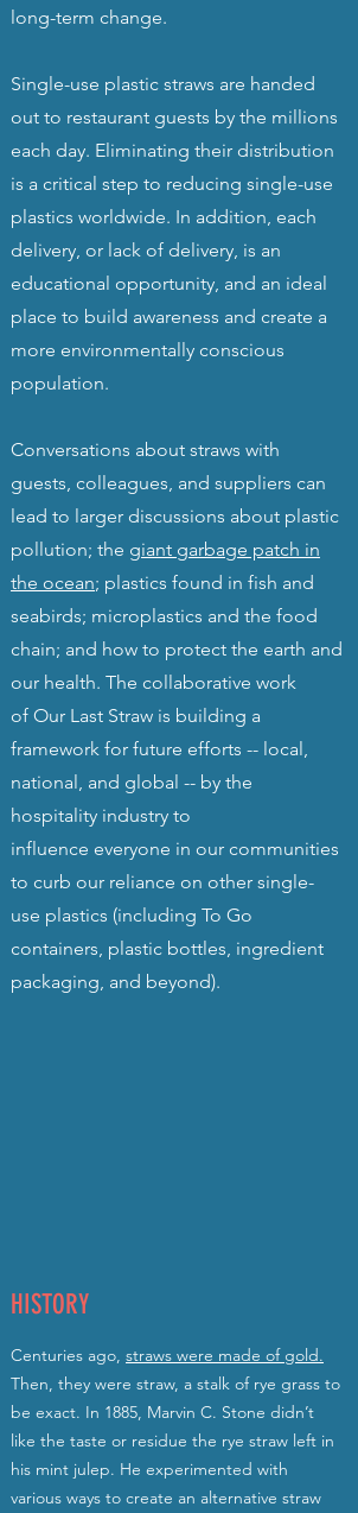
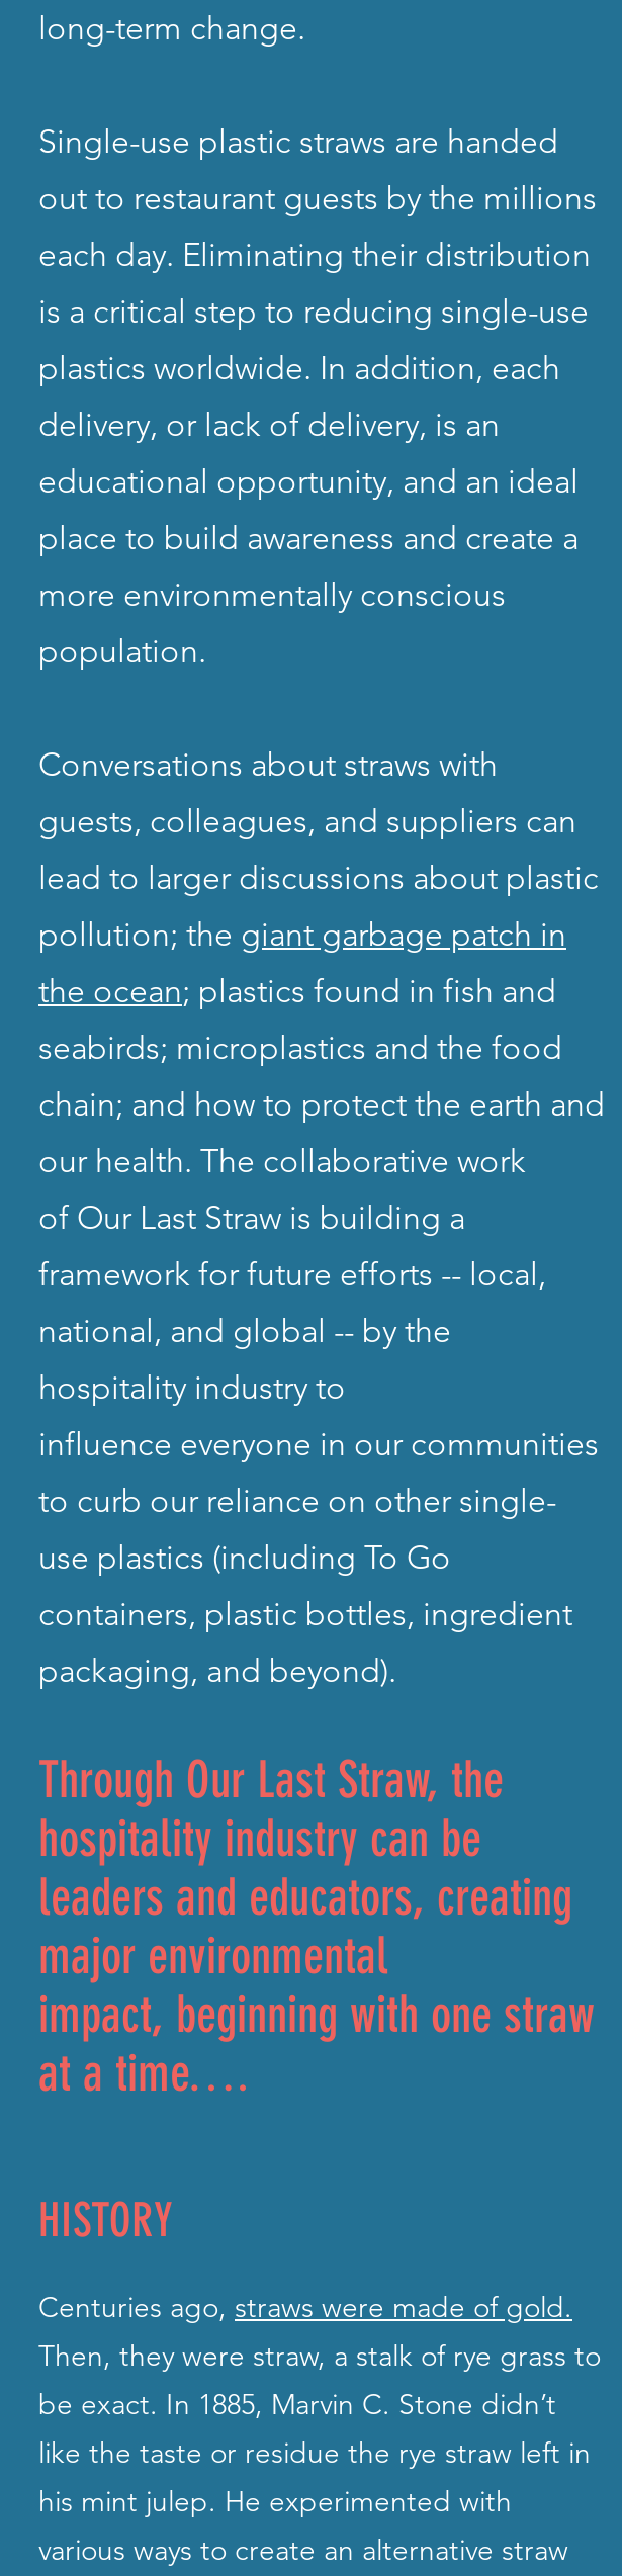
+ Through Our Last Straw, the
+ hospitality industry can be
+ leaders and educators, creating
+ major environmental
+ impact, beginning with one straw
+ at a time….
